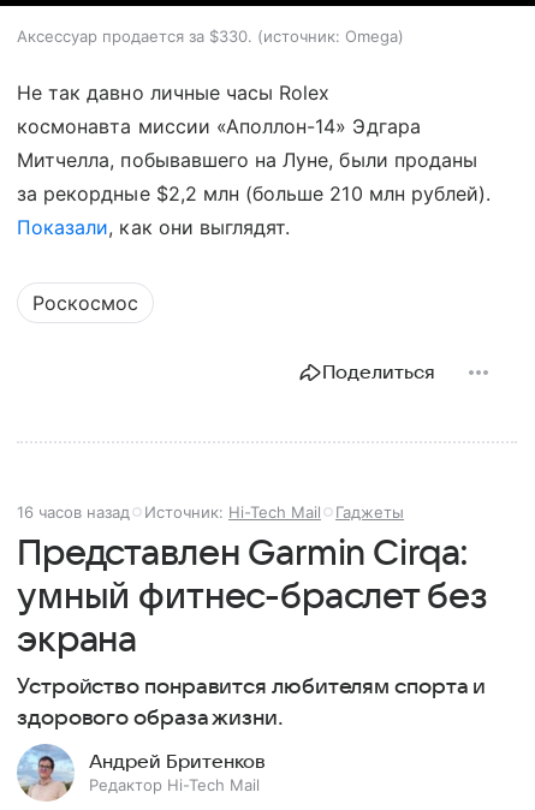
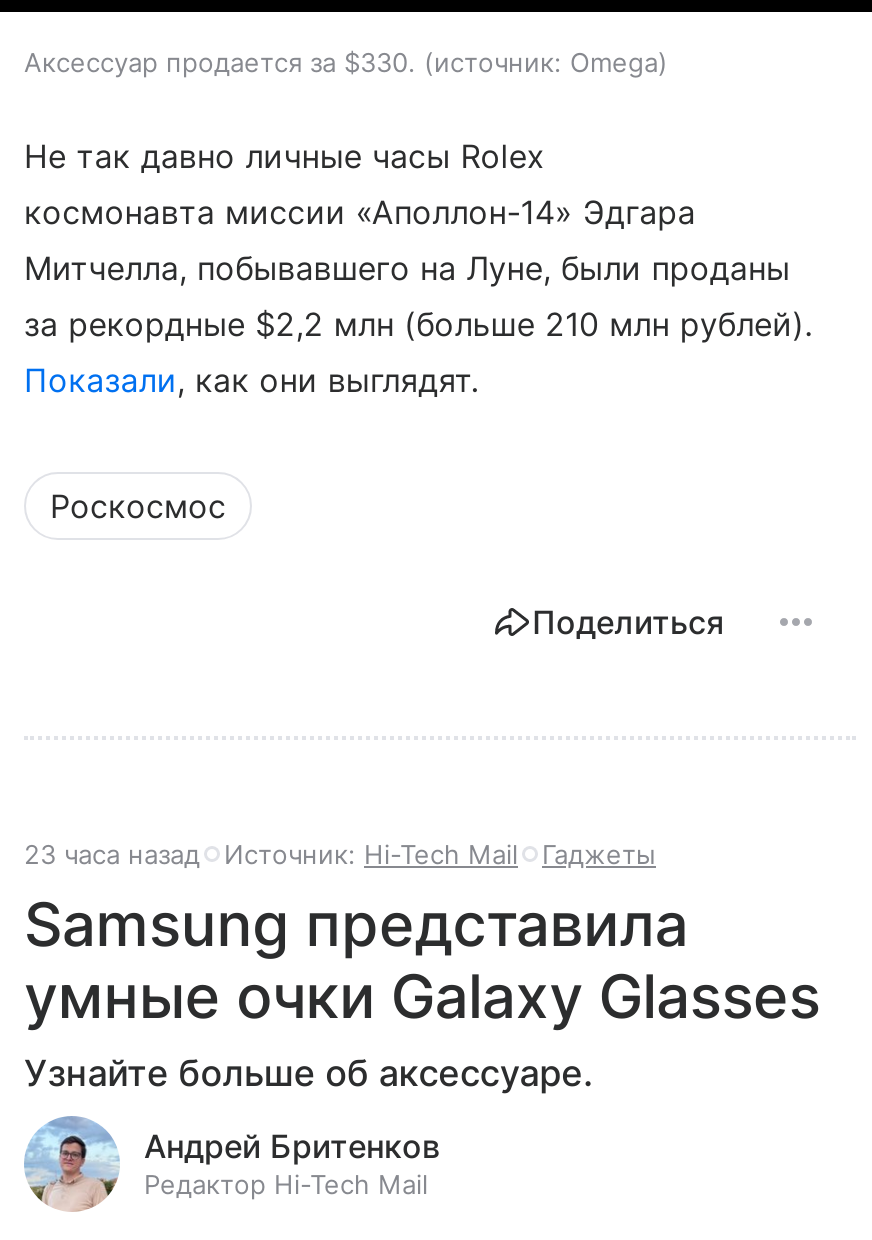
- 16 часов назад Источник: Hi-Tech Mail Гаджеты
+ 23 часа назад Источник: Hi-Tech Mail Гаджеты

- Представлен Garmin Cirqa:
- умный фитнес-браслет без
- экрана
- Устройство понравится любителям спорта и
- здорового образа жизни.
+ Samsung представила
+ умные очки Galaxy Glasses
+ Узнайте больше об аксессуаре.
